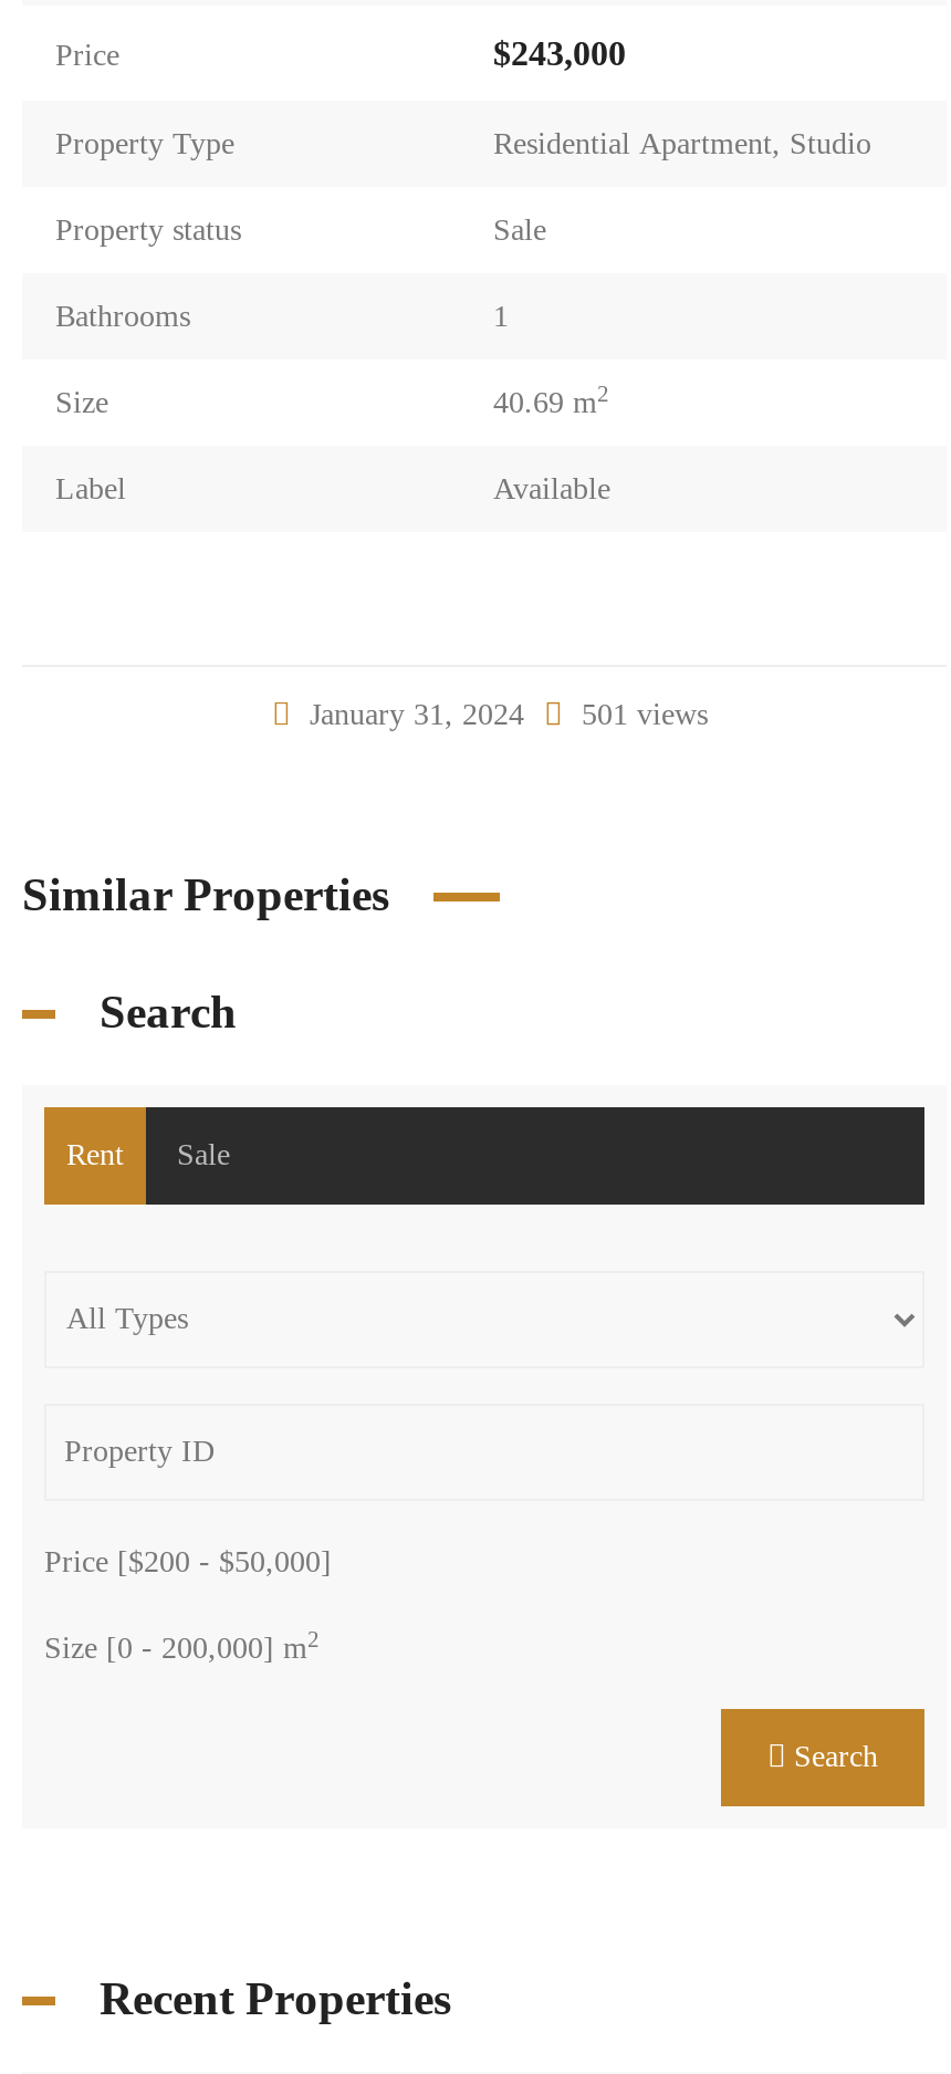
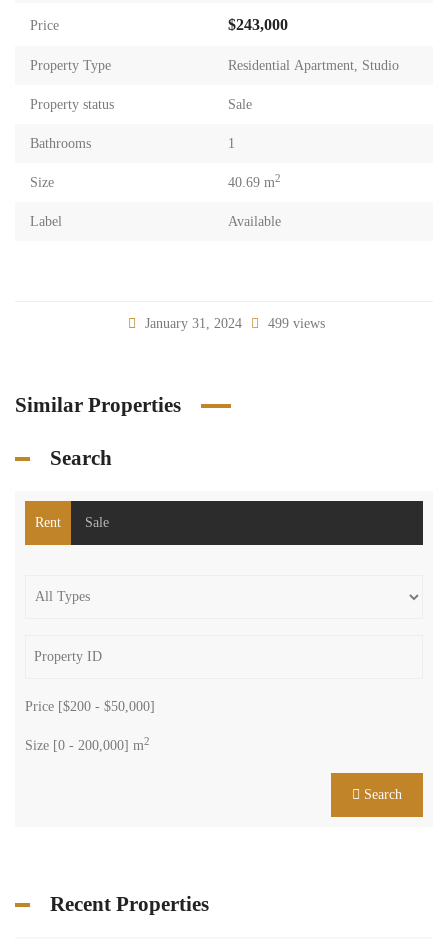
- January 31, 2024 501 views
+ January 31, 2024 499 views
